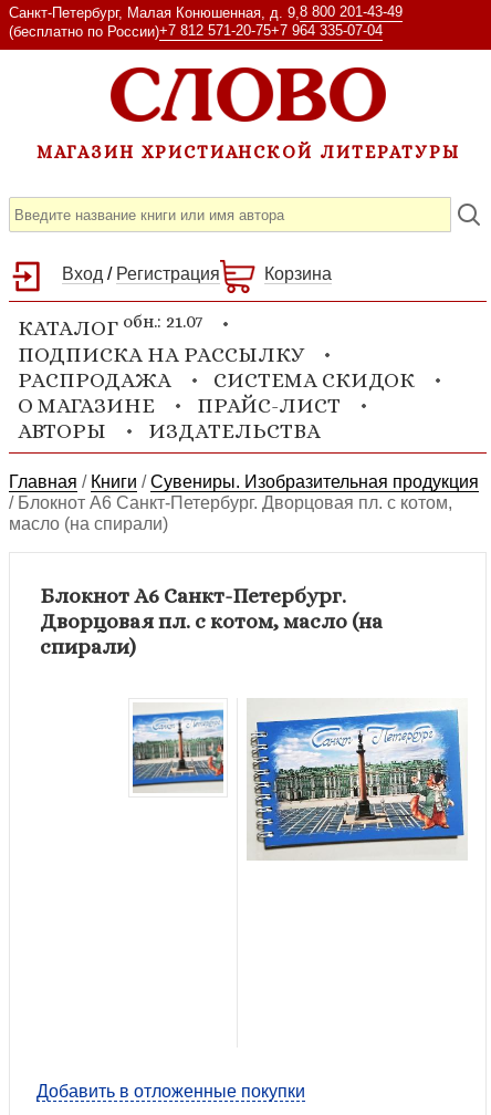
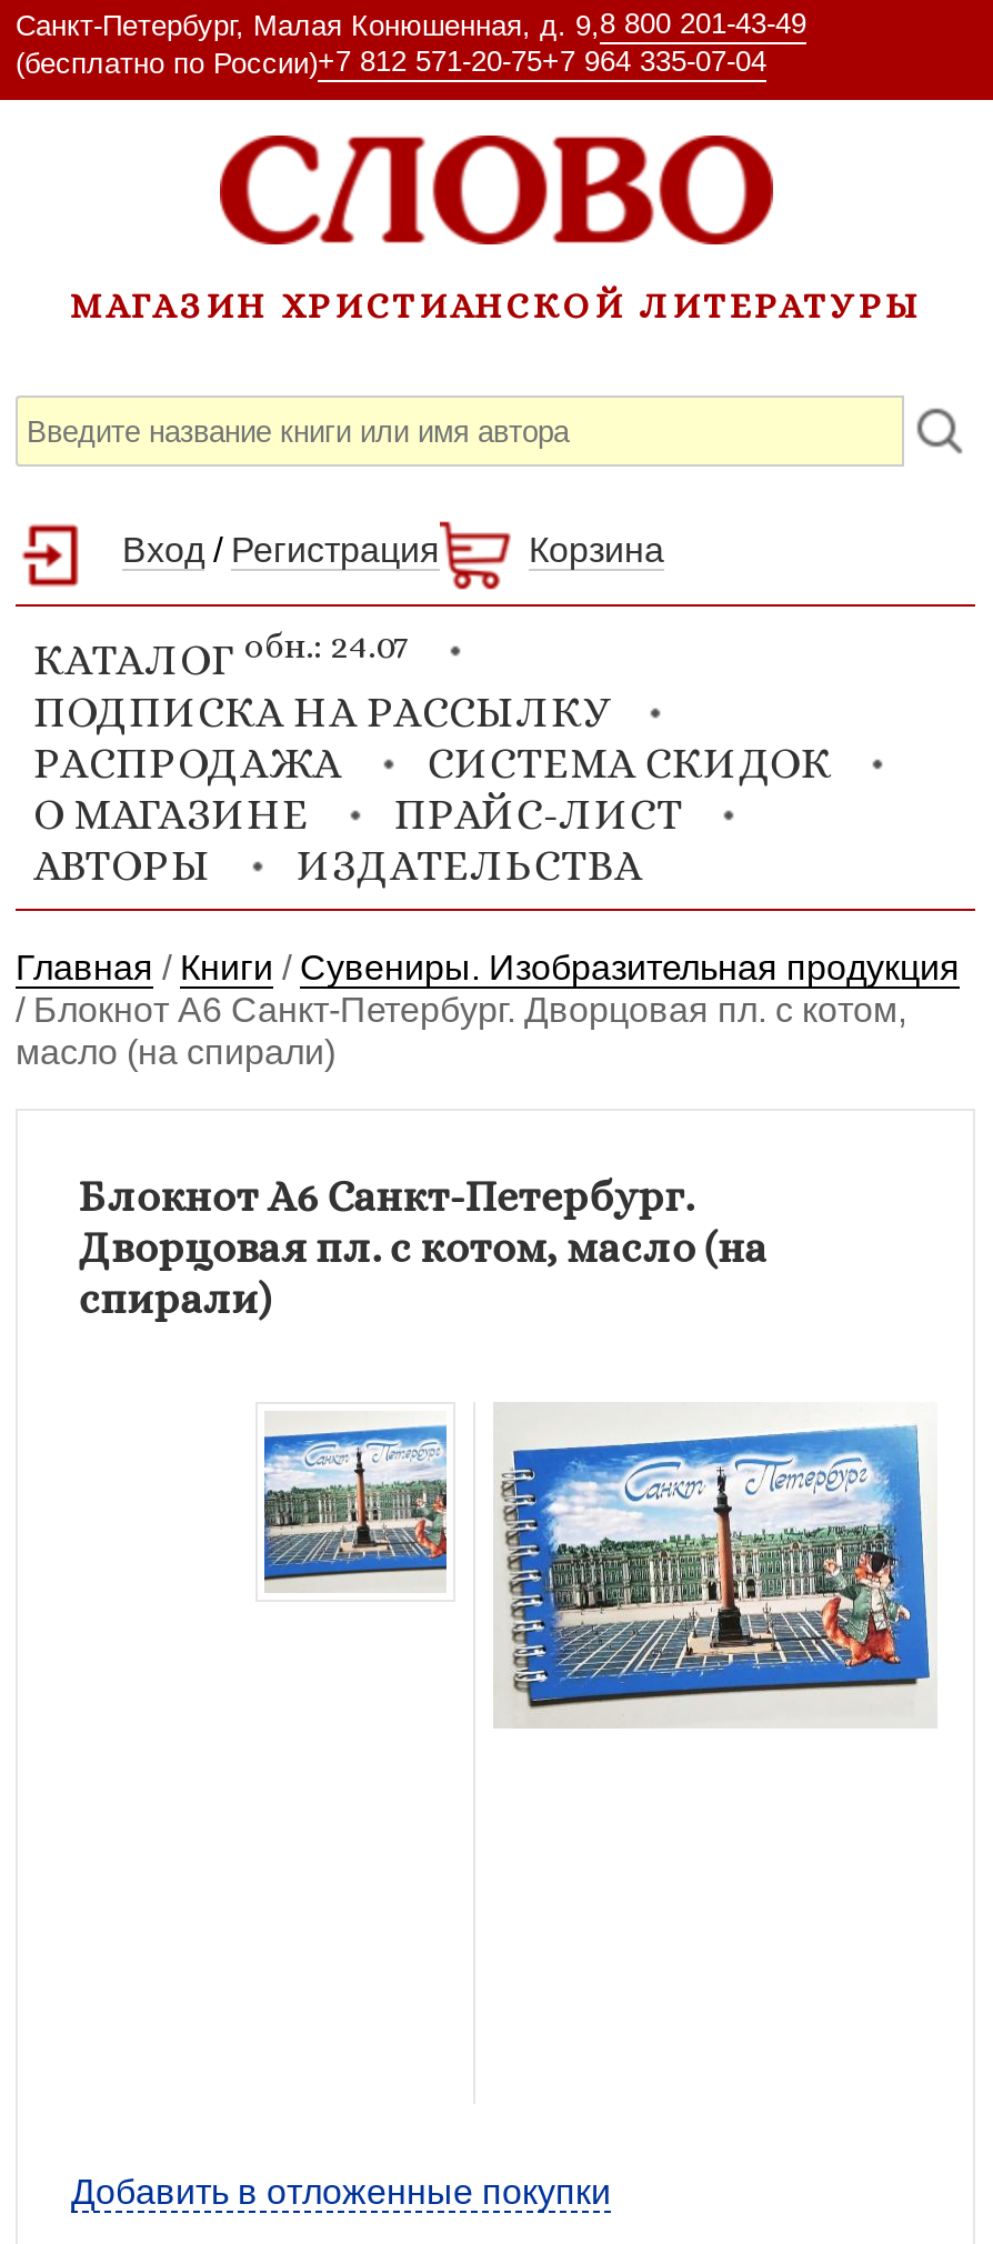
- КАТАЛОГ обн.: 21.07
+ КАТАЛОГ обн.: 24.07
